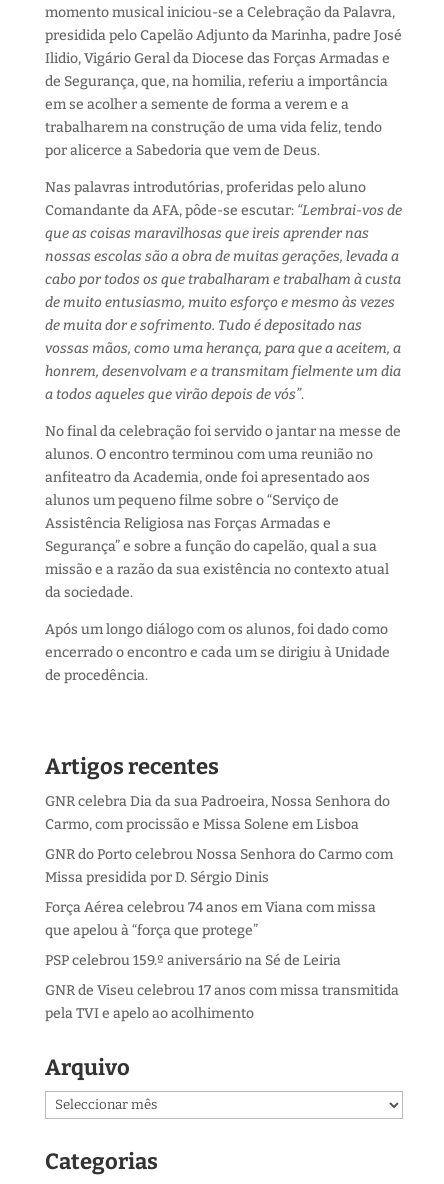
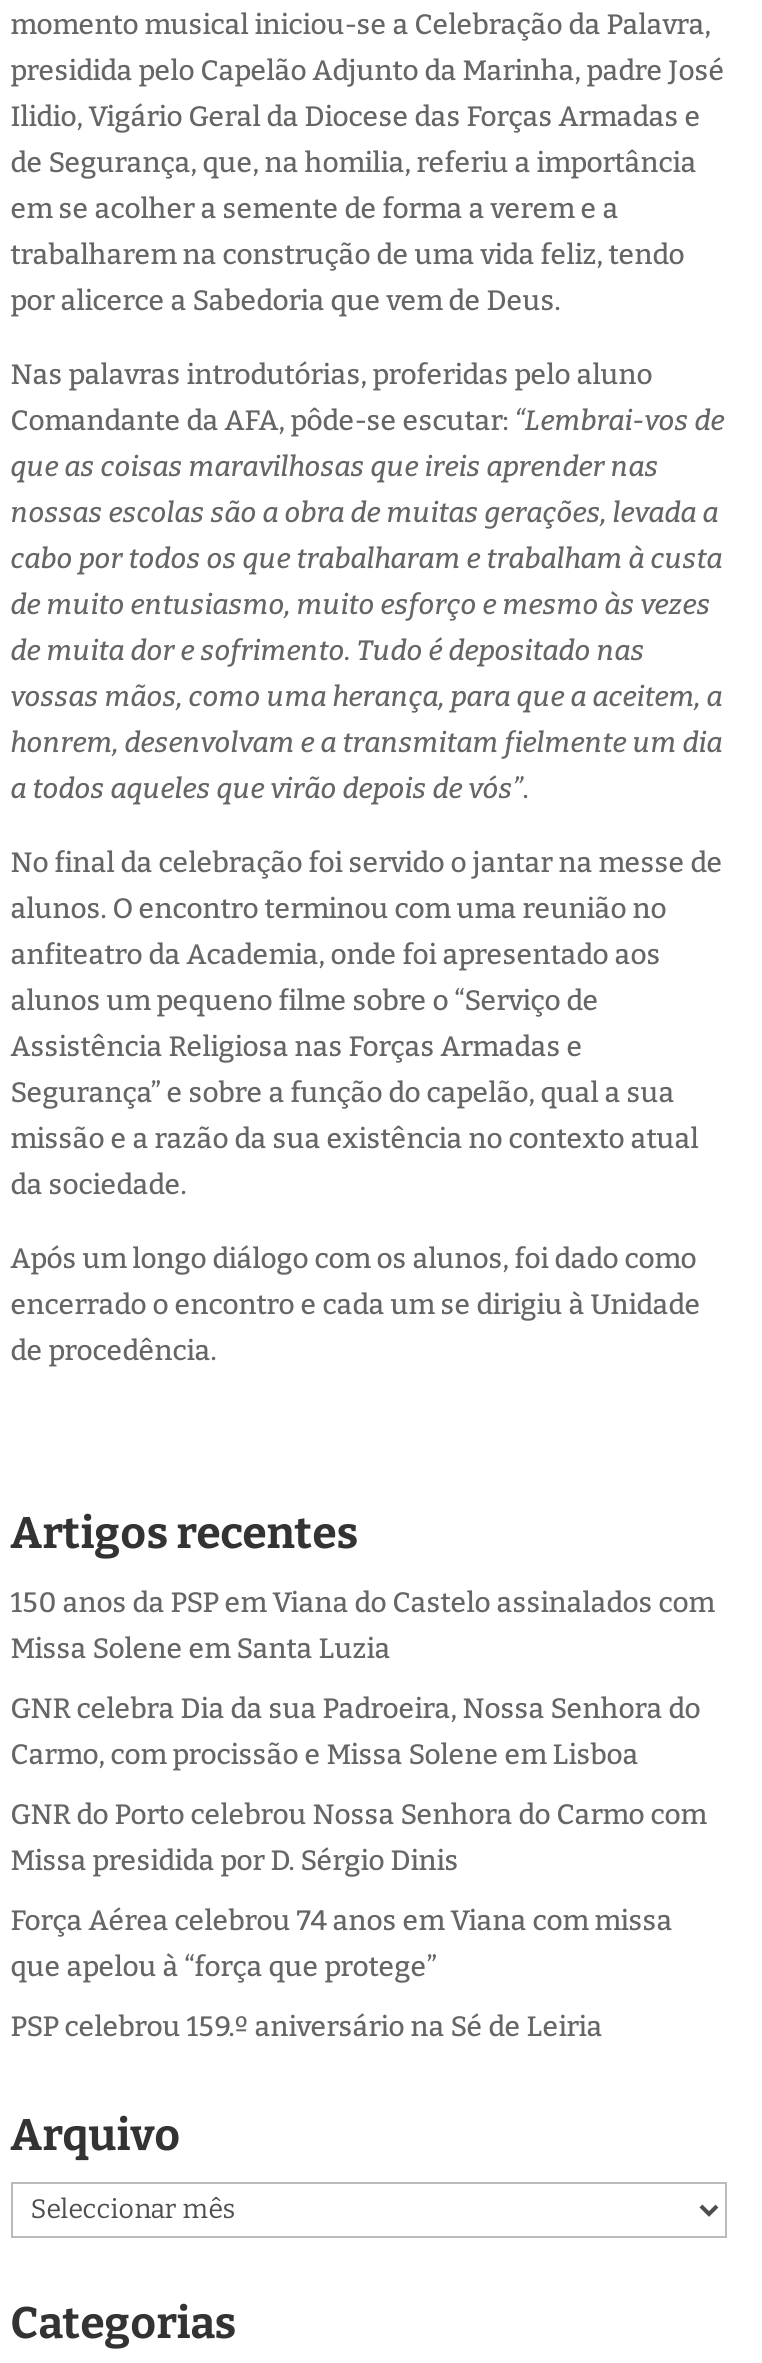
+ 150 anos da PSP em Viana do Castelo assinalados com
+ Missa Solene em Santa Luzia

moved down: GNR celebra Dia da sua Padroeira, Nossa Senhora do | Carmo, com procissão e Missa Solene em Lisboa | GNR do Porto celebrou Nossa Senhora do Carmo com | Missa presidida por D. Sérgio Dinis | Força Aérea celebrou 74 anos em Viana com missa | que apelou à “força que protege”

- GNR de Viseu celebrou 17 anos com missa transmitida
- pela TVI e apelo ao acolhimento
